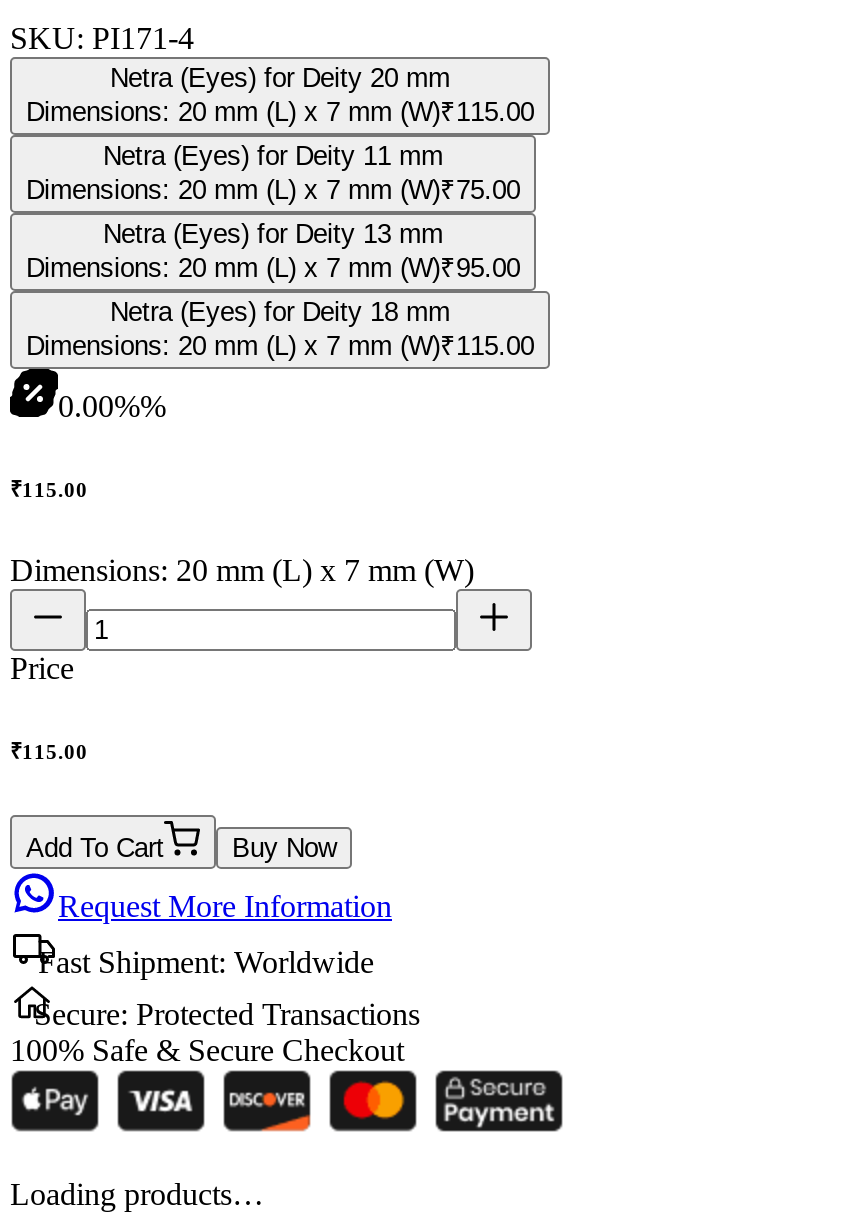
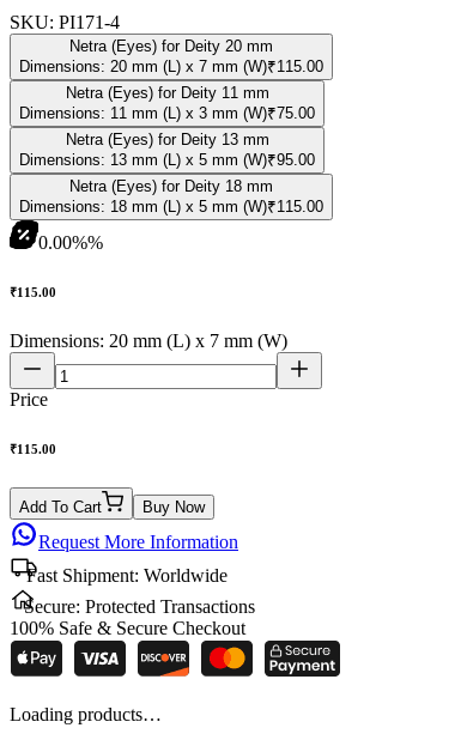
- Dimensions: 20 mm (L) x 7 mm (W)₹75.00
+ Dimensions: 11 mm (L) x 3 mm (W)₹75.00

- Dimensions: 20 mm (L) x 7 mm (W)₹95.00
+ Dimensions: 13 mm (L) x 5 mm (W)₹95.00

- Dimensions: 20 mm (L) x 7 mm (W)₹115.00
+ Dimensions: 18 mm (L) x 5 mm (W)₹115.00
